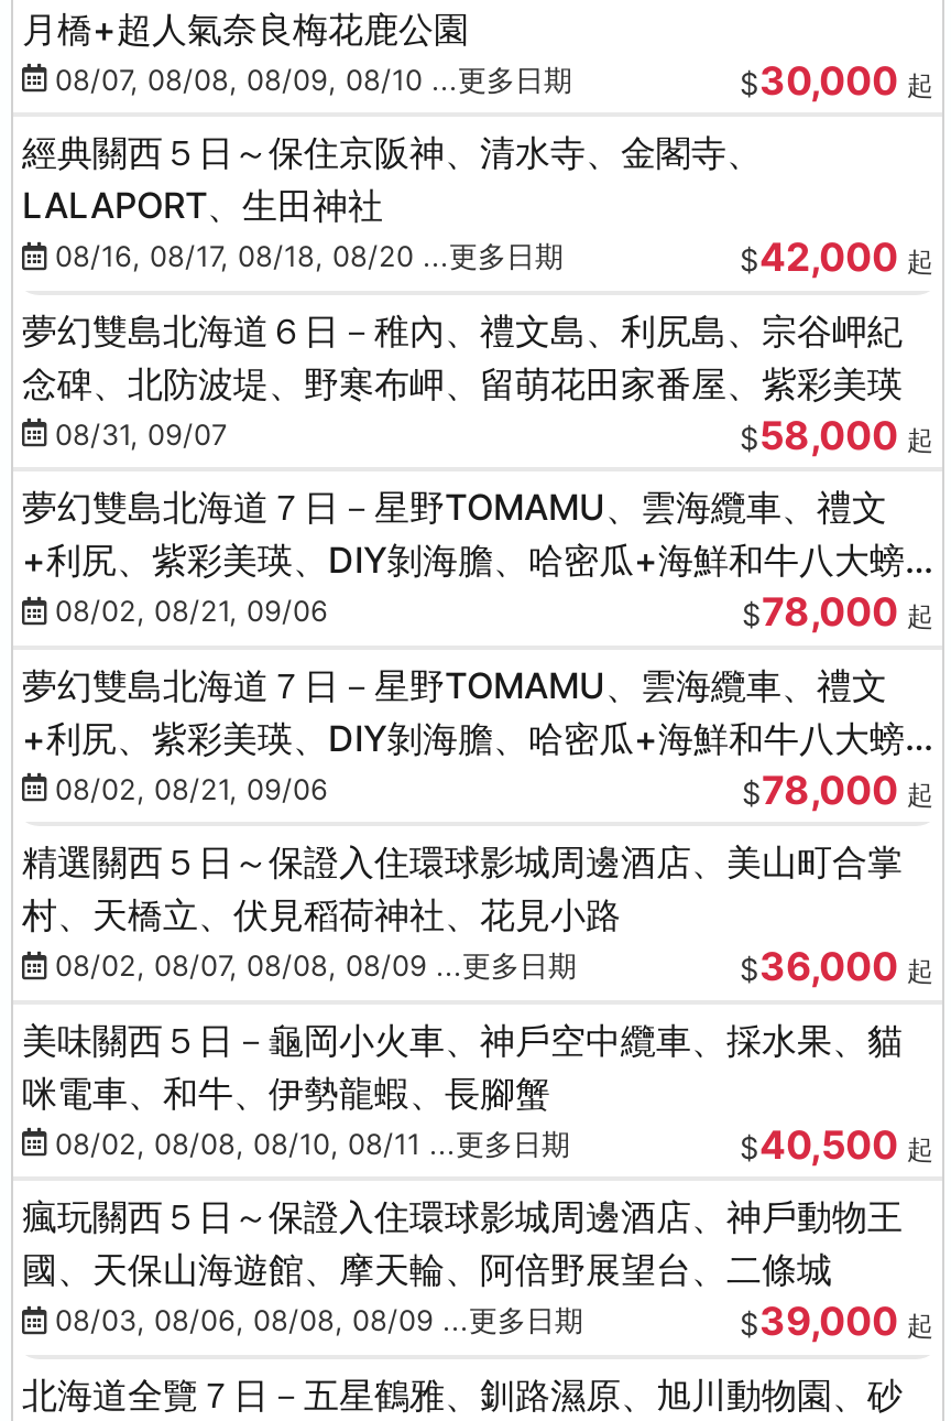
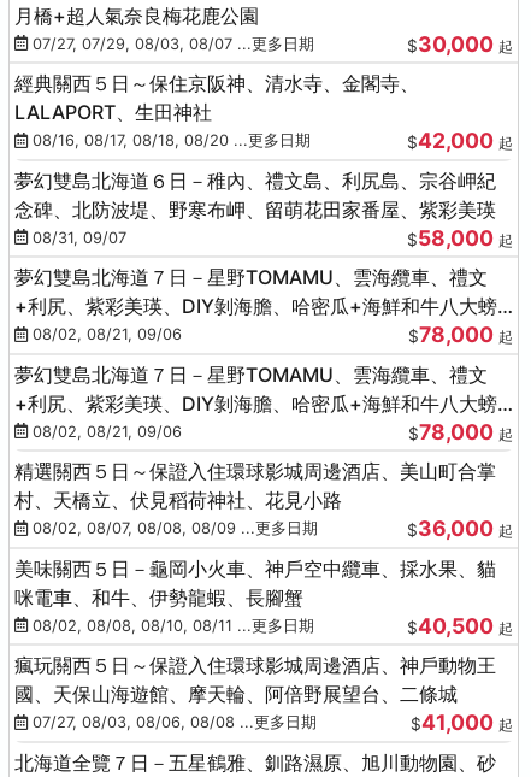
- 08/07, 08/08, 08/09, 08/10 ...更多日期
+ 07/27, 07/29, 08/03, 08/07 ...更多日期

- 08/03, 08/06, 08/08, 08/09 ...更多日期
+ 07/27, 08/03, 08/06, 08/08 ...更多日期

- $39,000 起
+ $41,000 起
